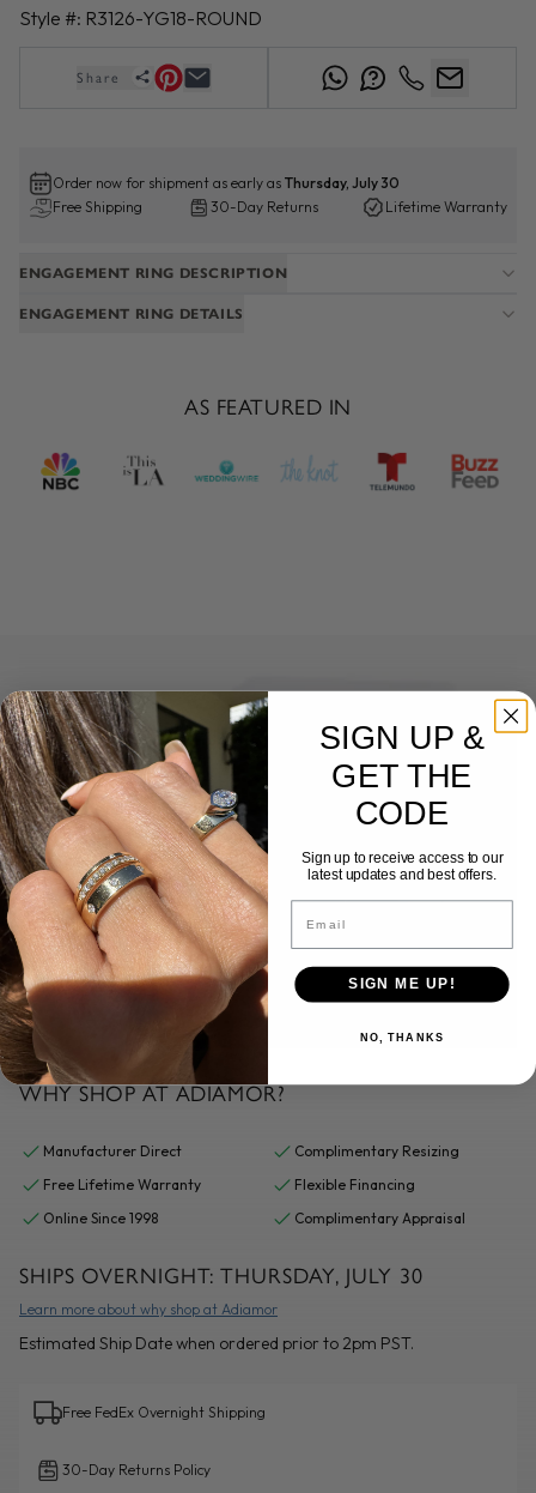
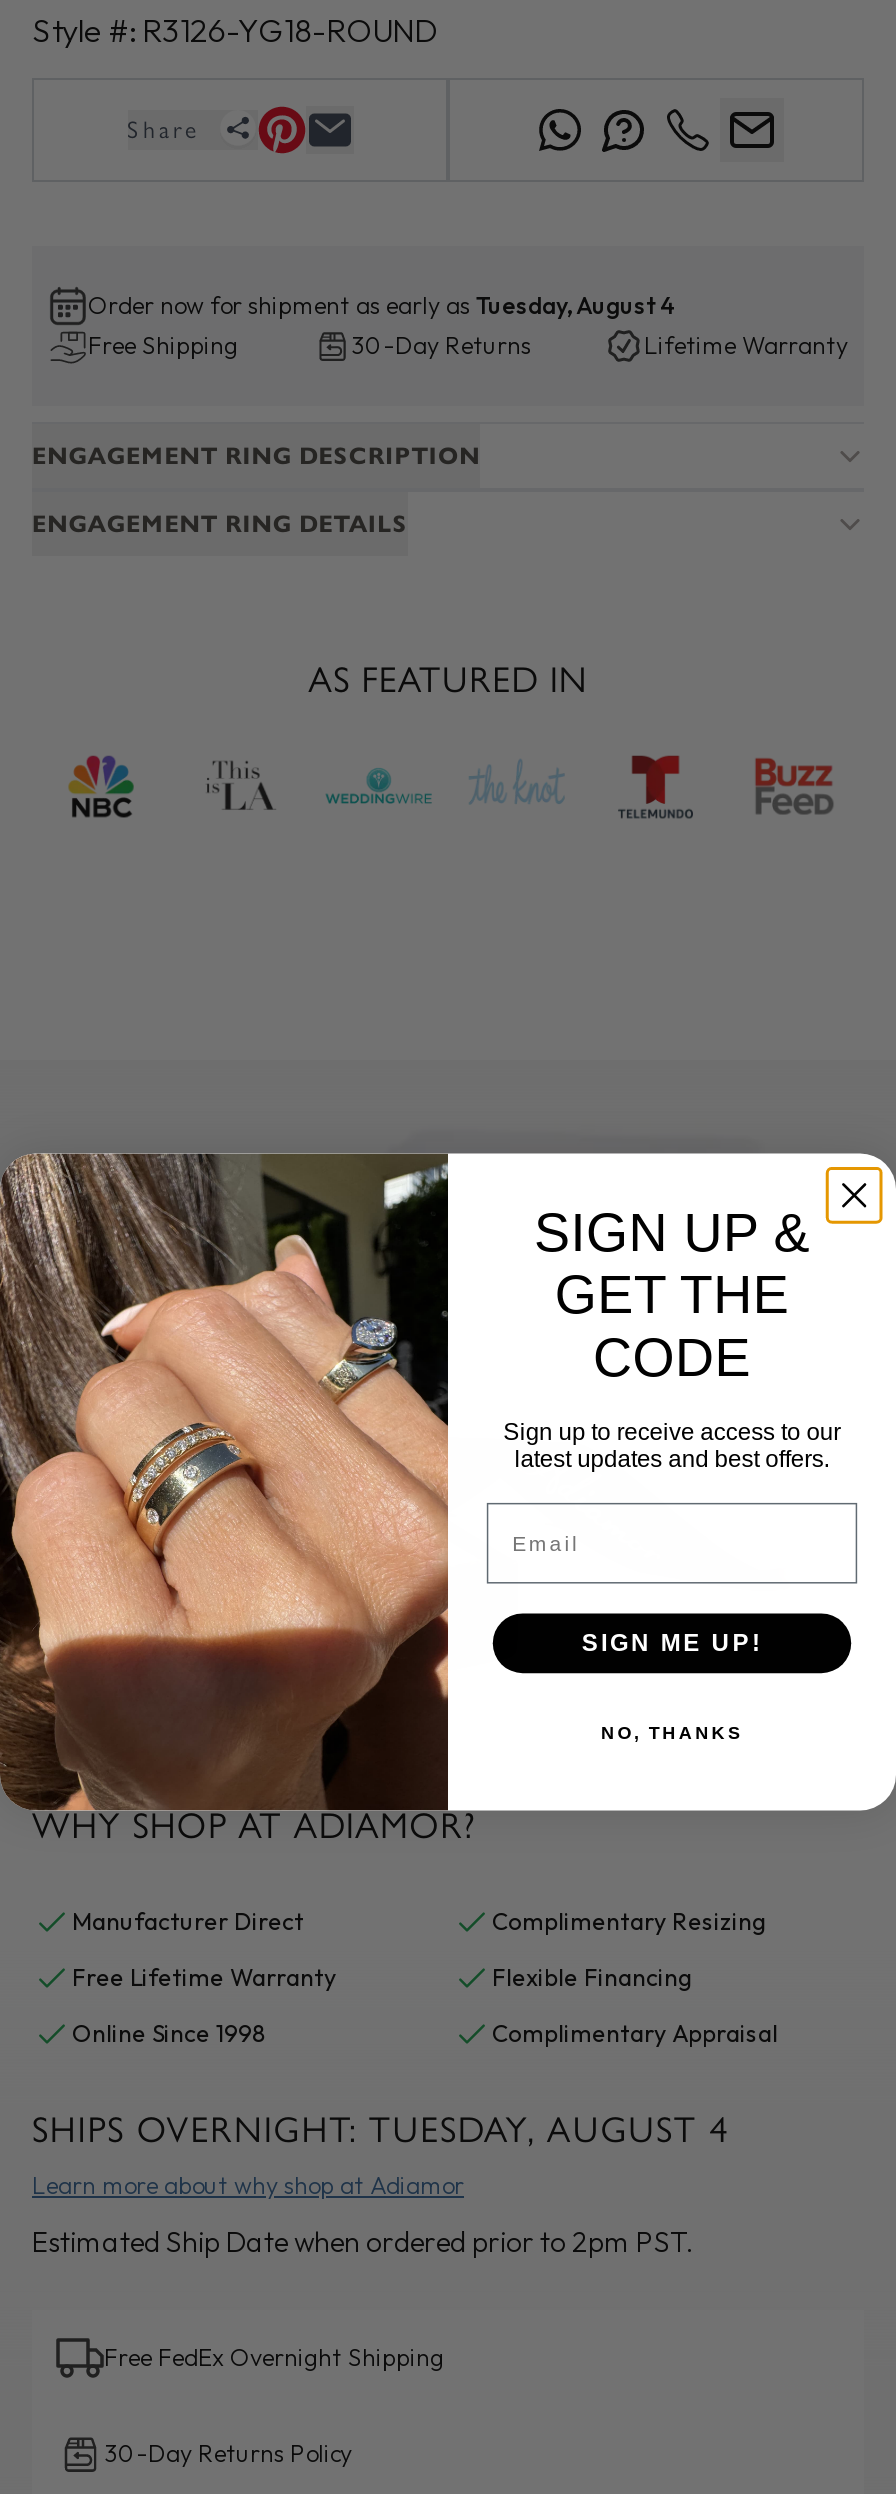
- Order now for shipment as early as Thursday, July 30
+ Order now for shipment as early as Tuesday, August 4

- SHIPS OVERNIGHT: THURSDAY, JULY 30
+ SHIPS OVERNIGHT: TUESDAY, AUGUST 4
